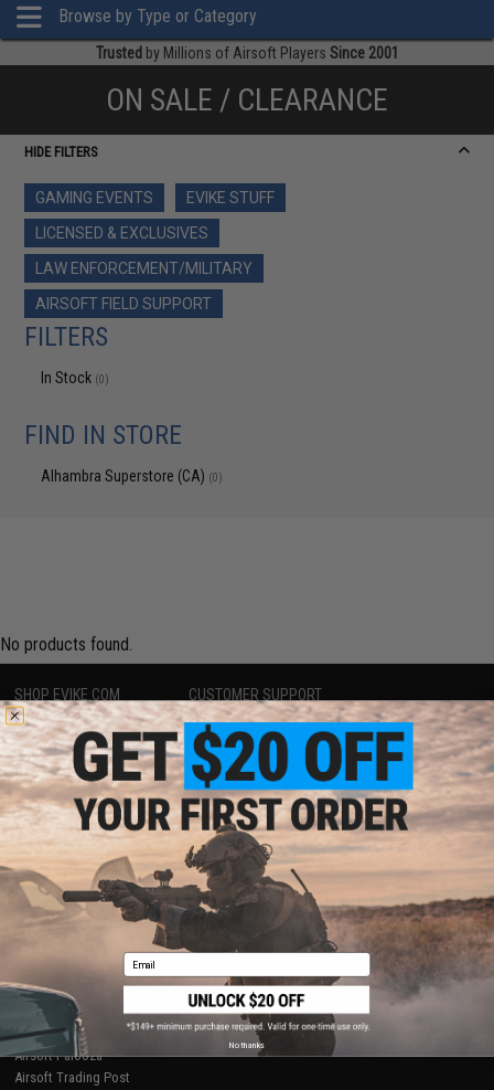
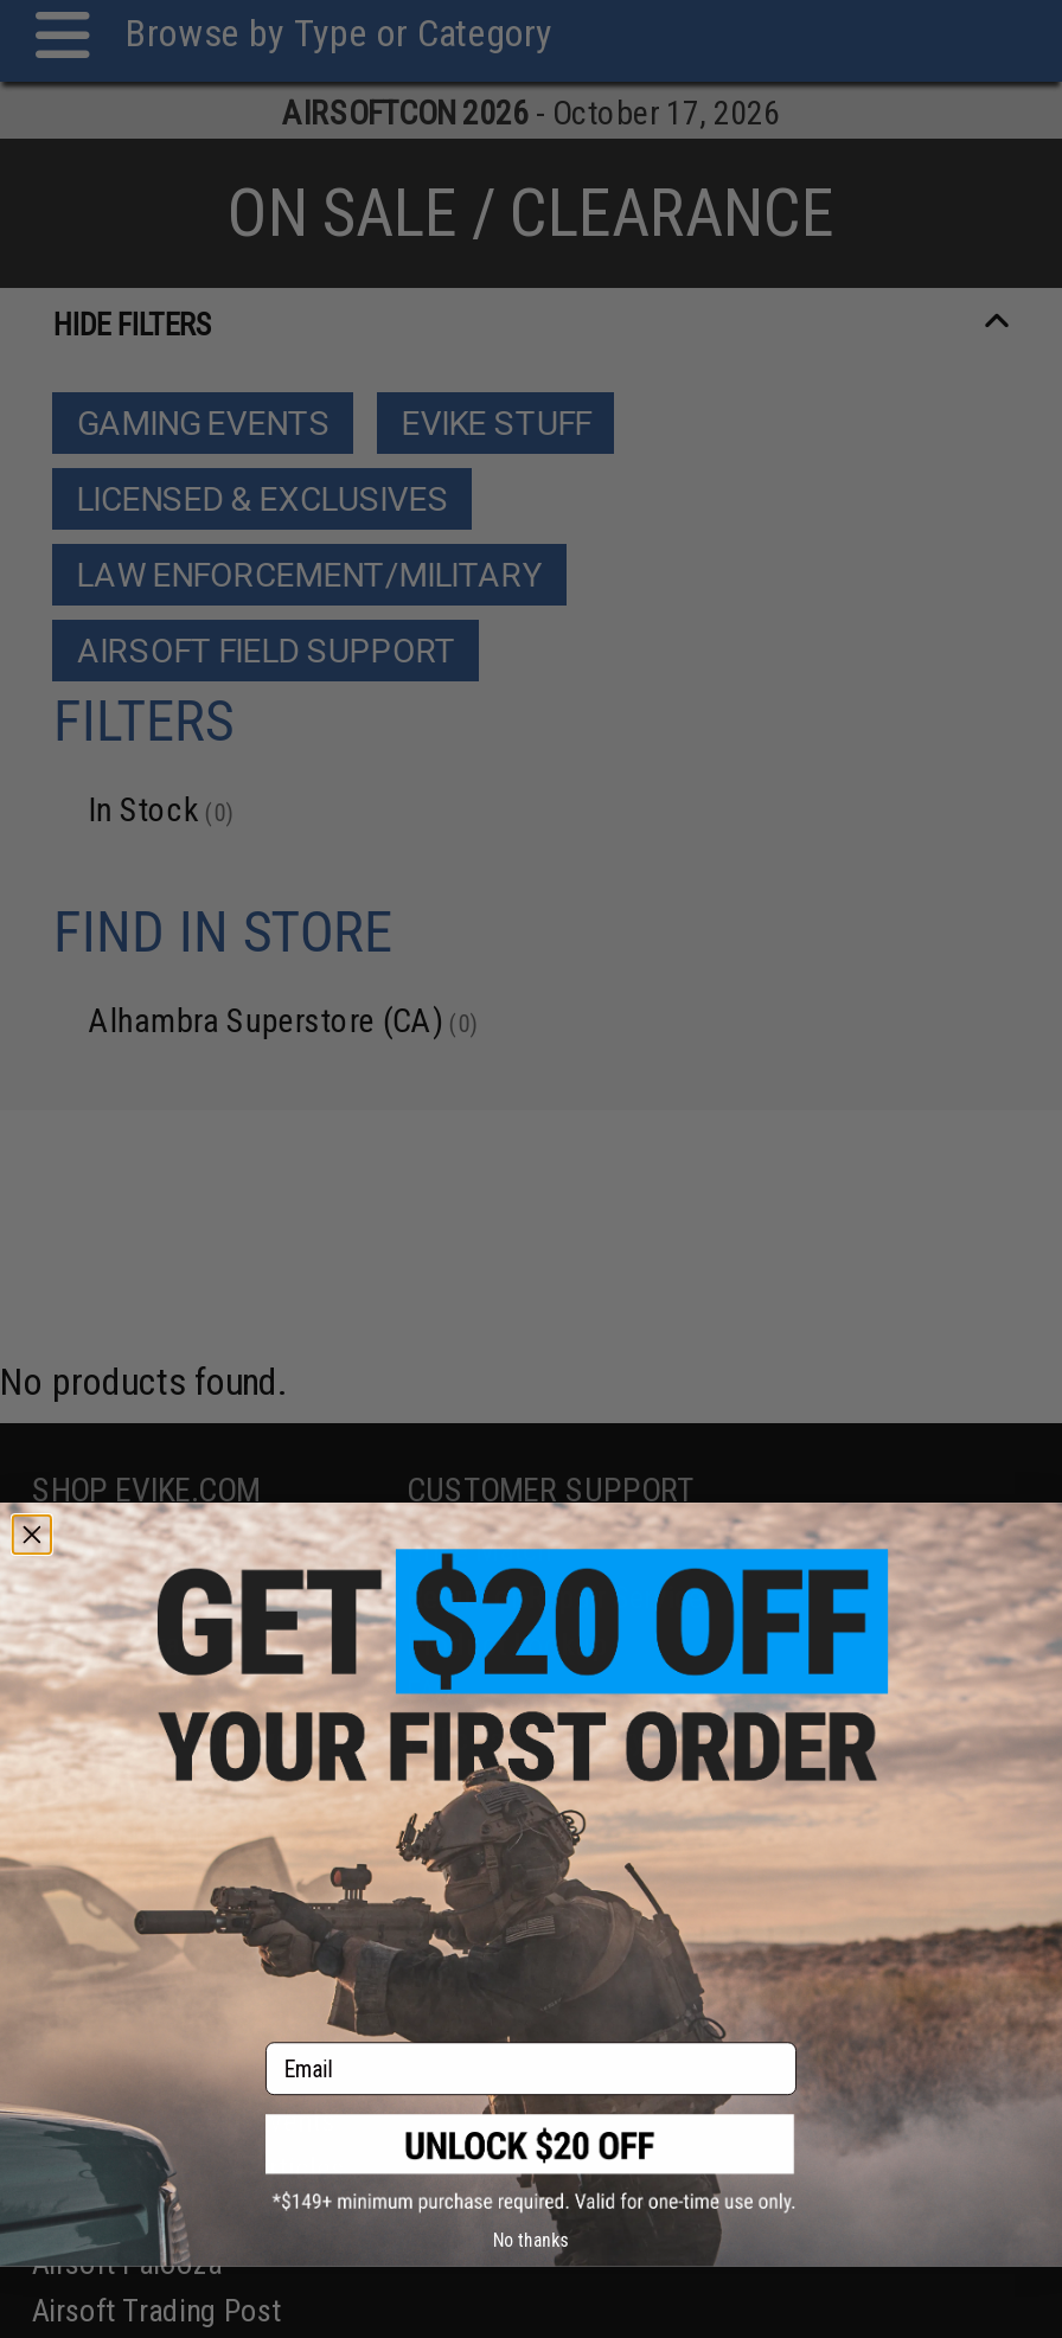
- Trusted by Millions of Airsoft Players Since 2001
+ AIRSOFTCON 2026 - October 17, 2026
